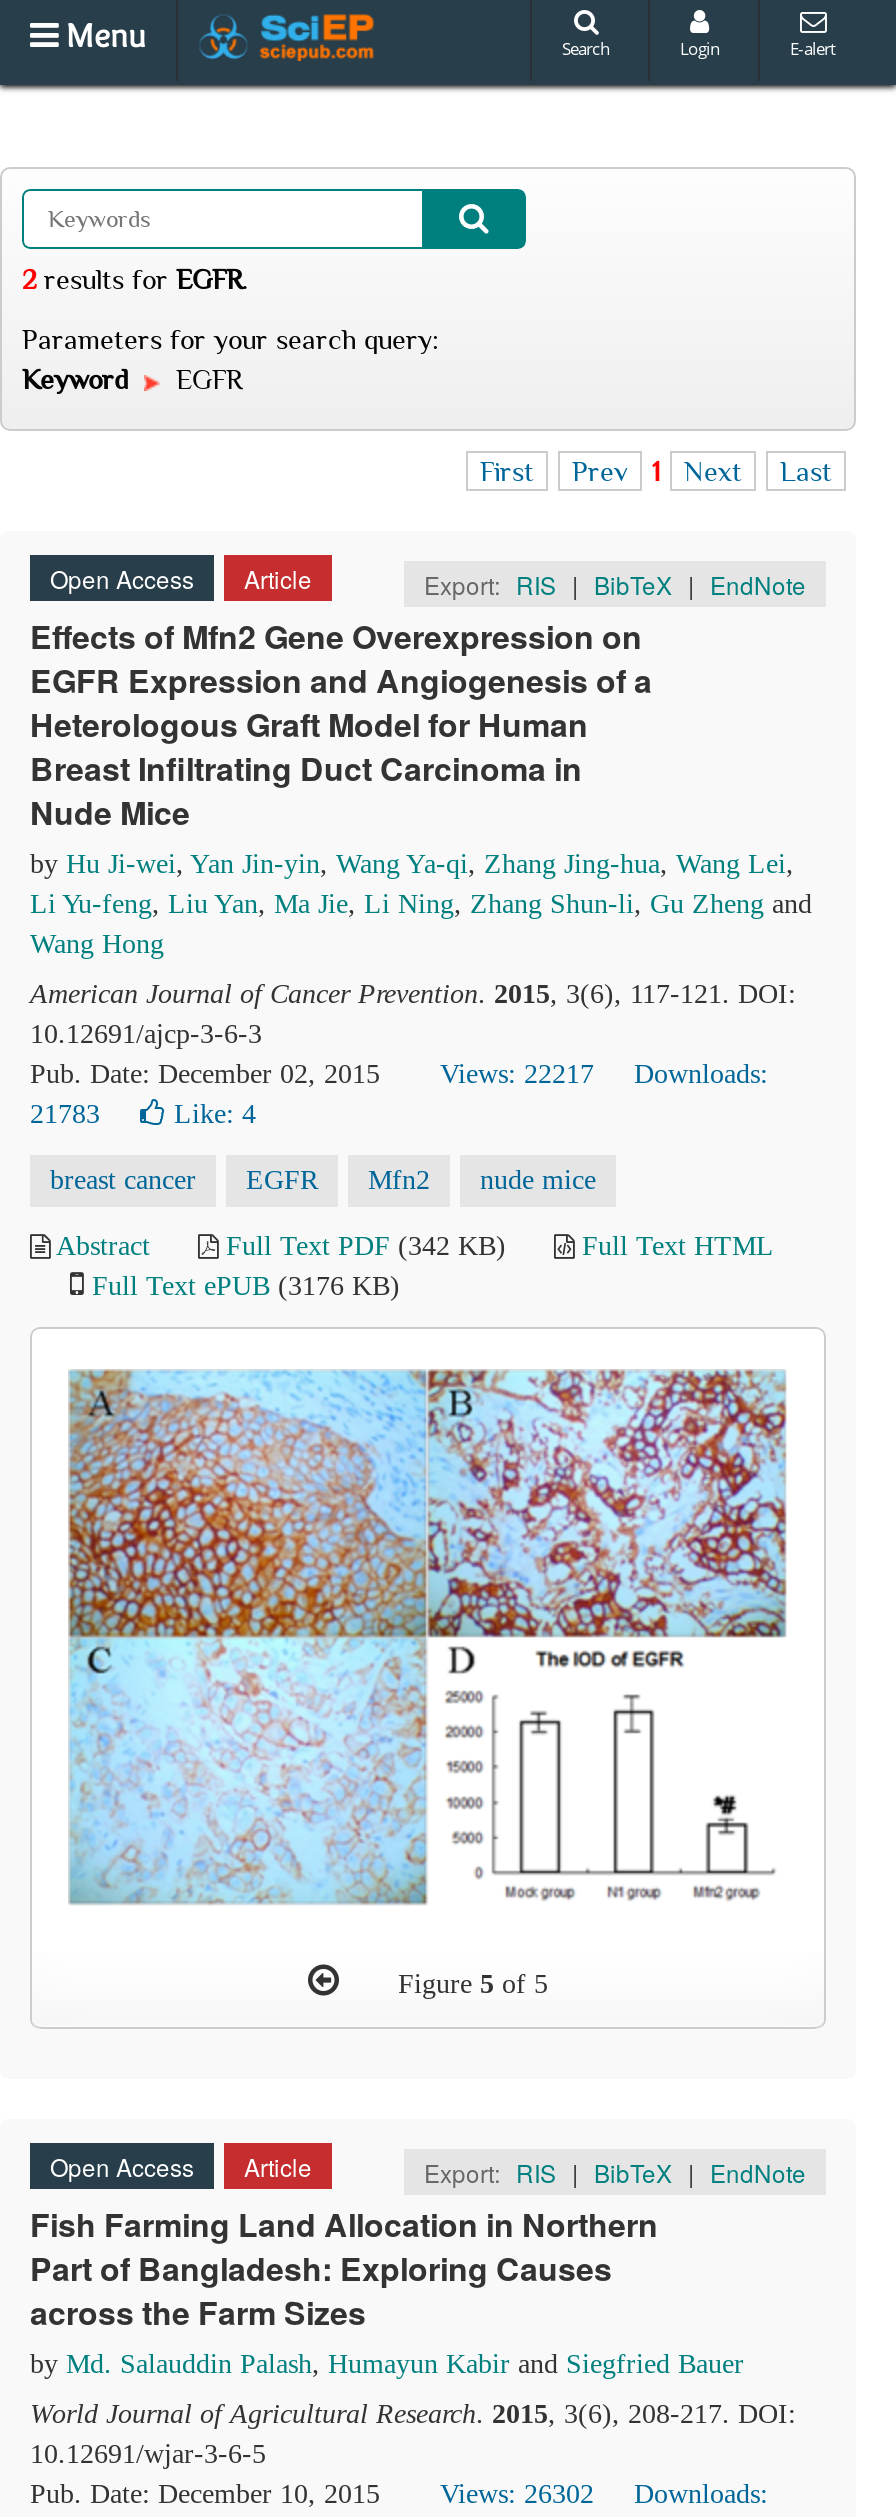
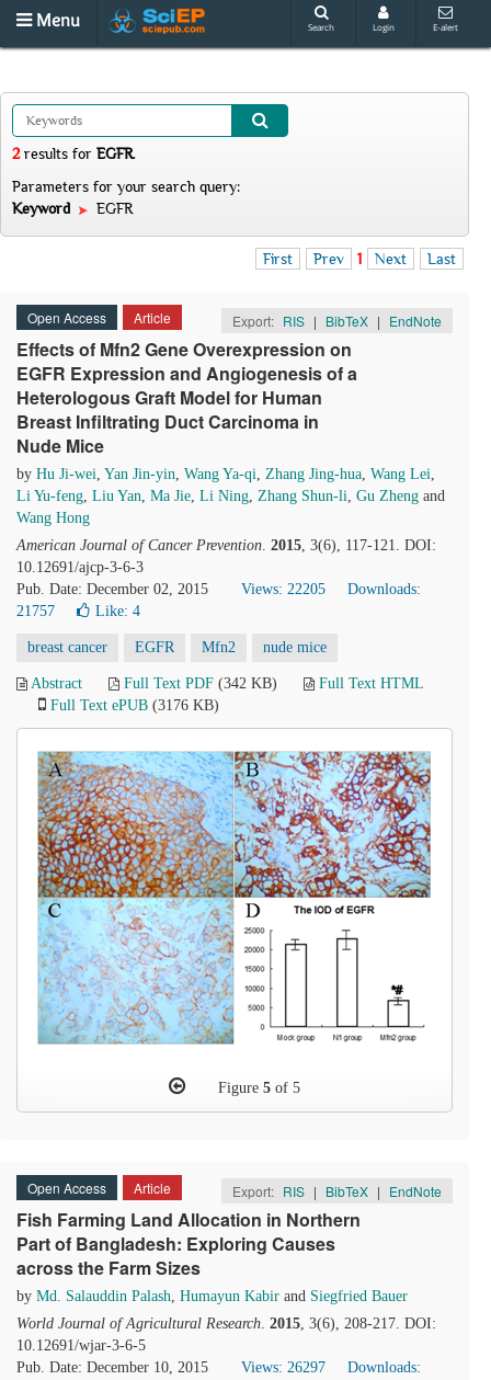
- Pub. Date: December 02, 2015 Views: 22217 Downloads:
+ Pub. Date: December 02, 2015 Views: 22205 Downloads:

- 21783
+ 21757

- Pub. Date: December 10, 2015 Views: 26302 Downloads:
+ Pub. Date: December 10, 2015 Views: 26297 Downloads:
